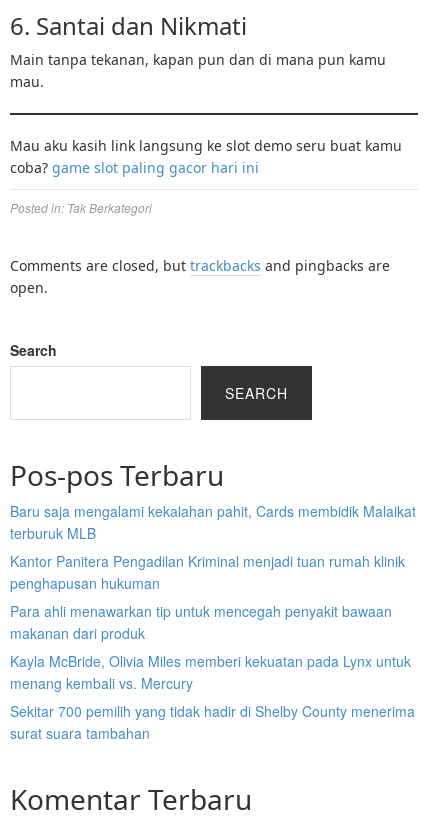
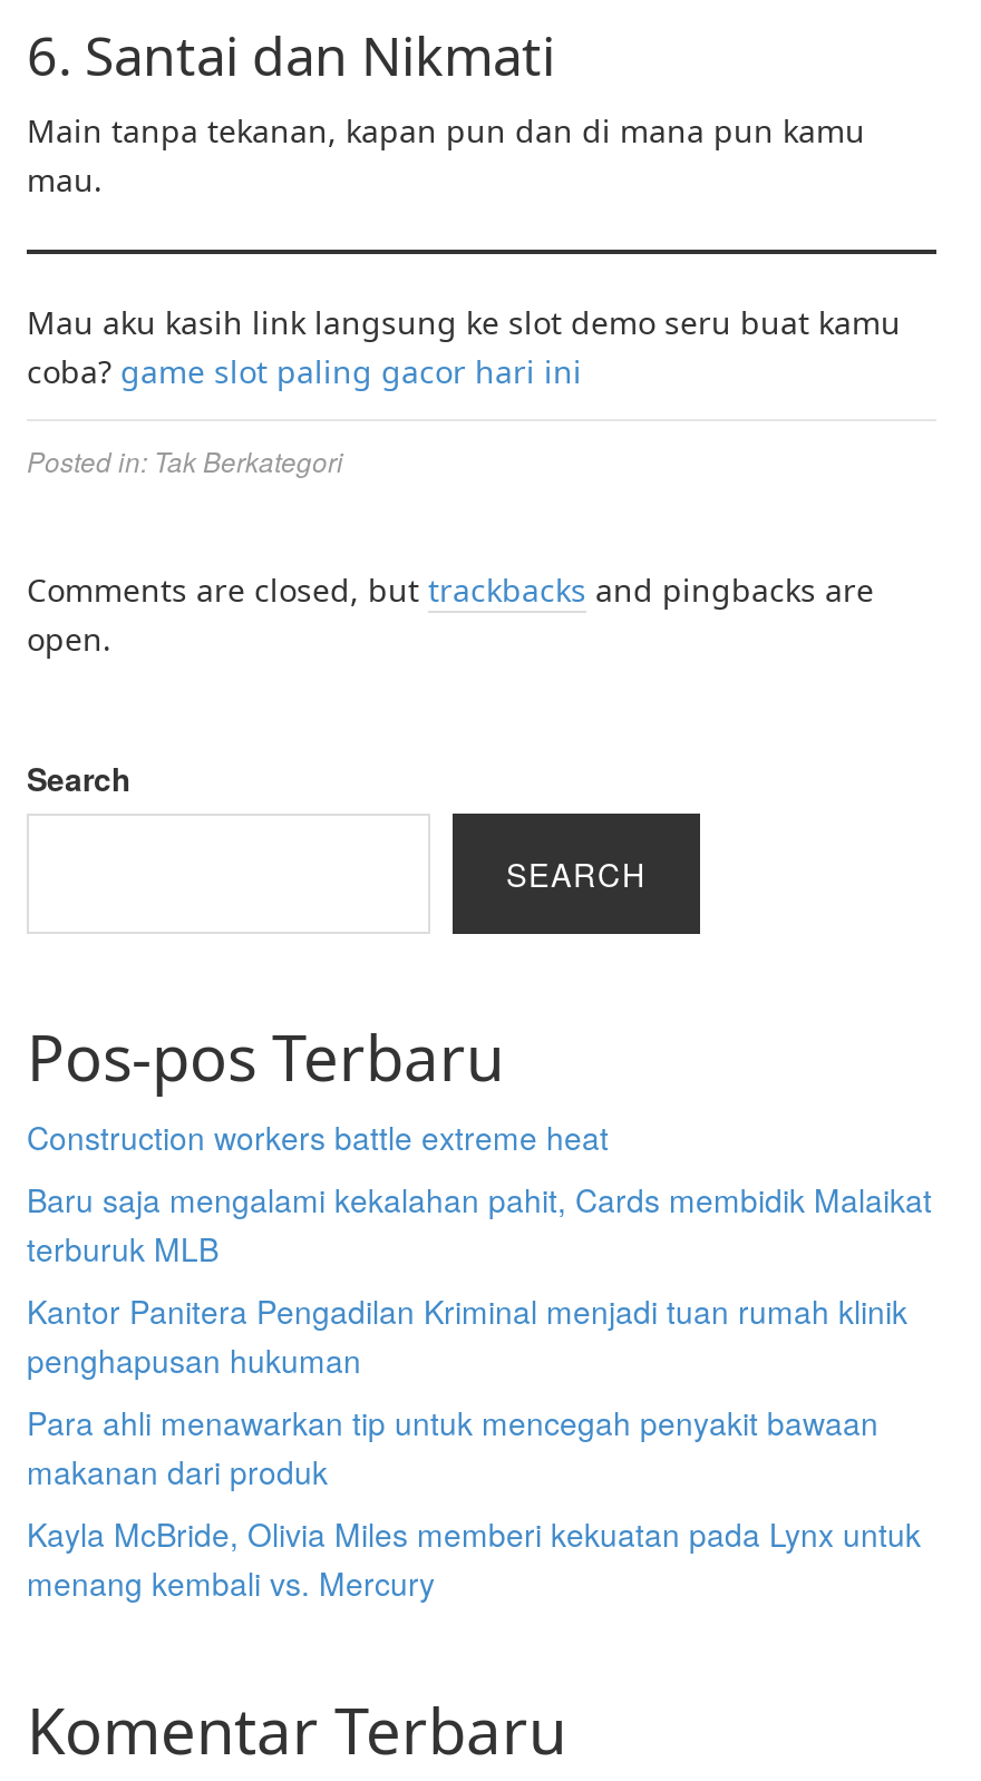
+ Construction workers battle extreme heat

moved down: Baru saja mengalami kekalahan pahit, Cards membidik Malaikat | terburuk MLB | Kantor Panitera Pengadilan Kriminal menjadi tuan rumah klinik | penghapusan hukuman | Para ahli menawarkan tip untuk mencegah penyakit bawaan | makanan dari produk | Kayla McBride, Olivia Miles memberi kekuatan pada Lynx untuk | menang kembali vs. Mercury

- Sekitar 700 pemilih yang tidak hadir di Shelby County menerima
- surat suara tambahan
